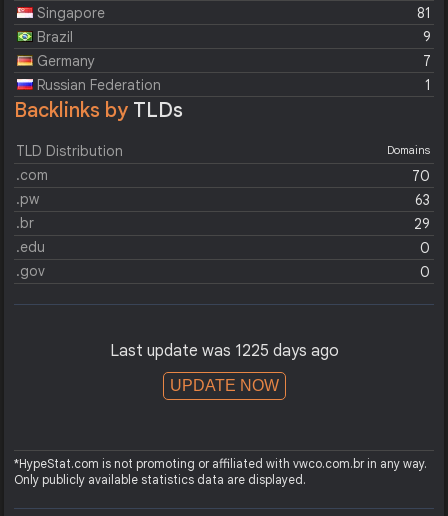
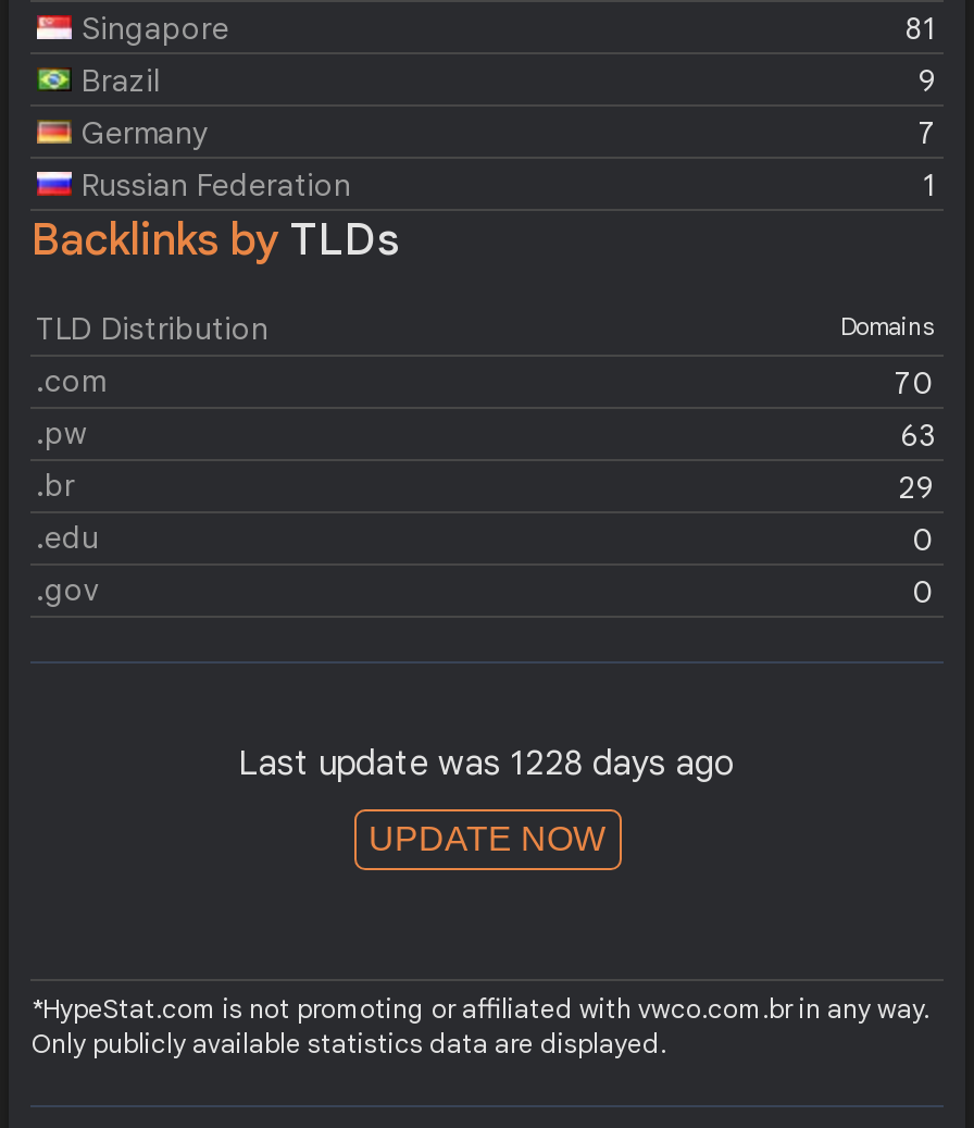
- Last update was 1225 days ago
+ Last update was 1228 days ago
